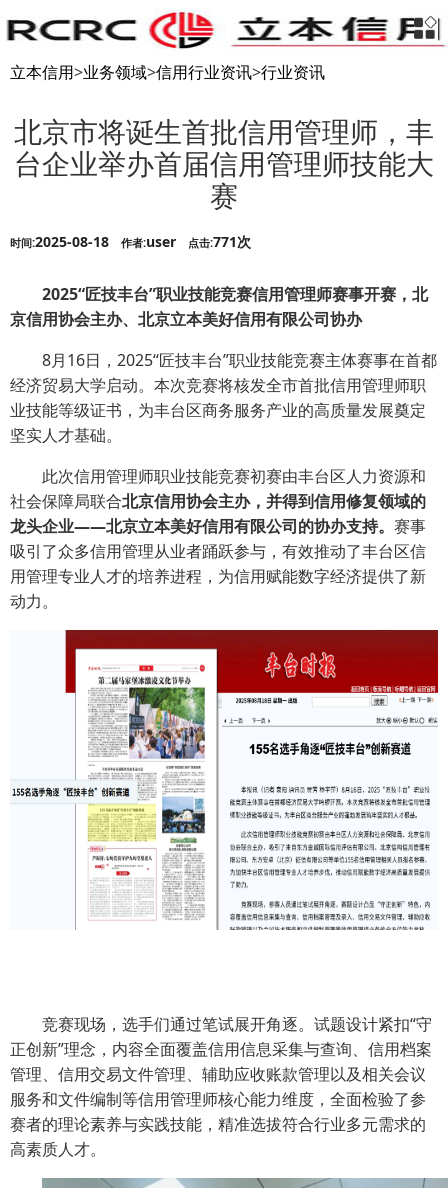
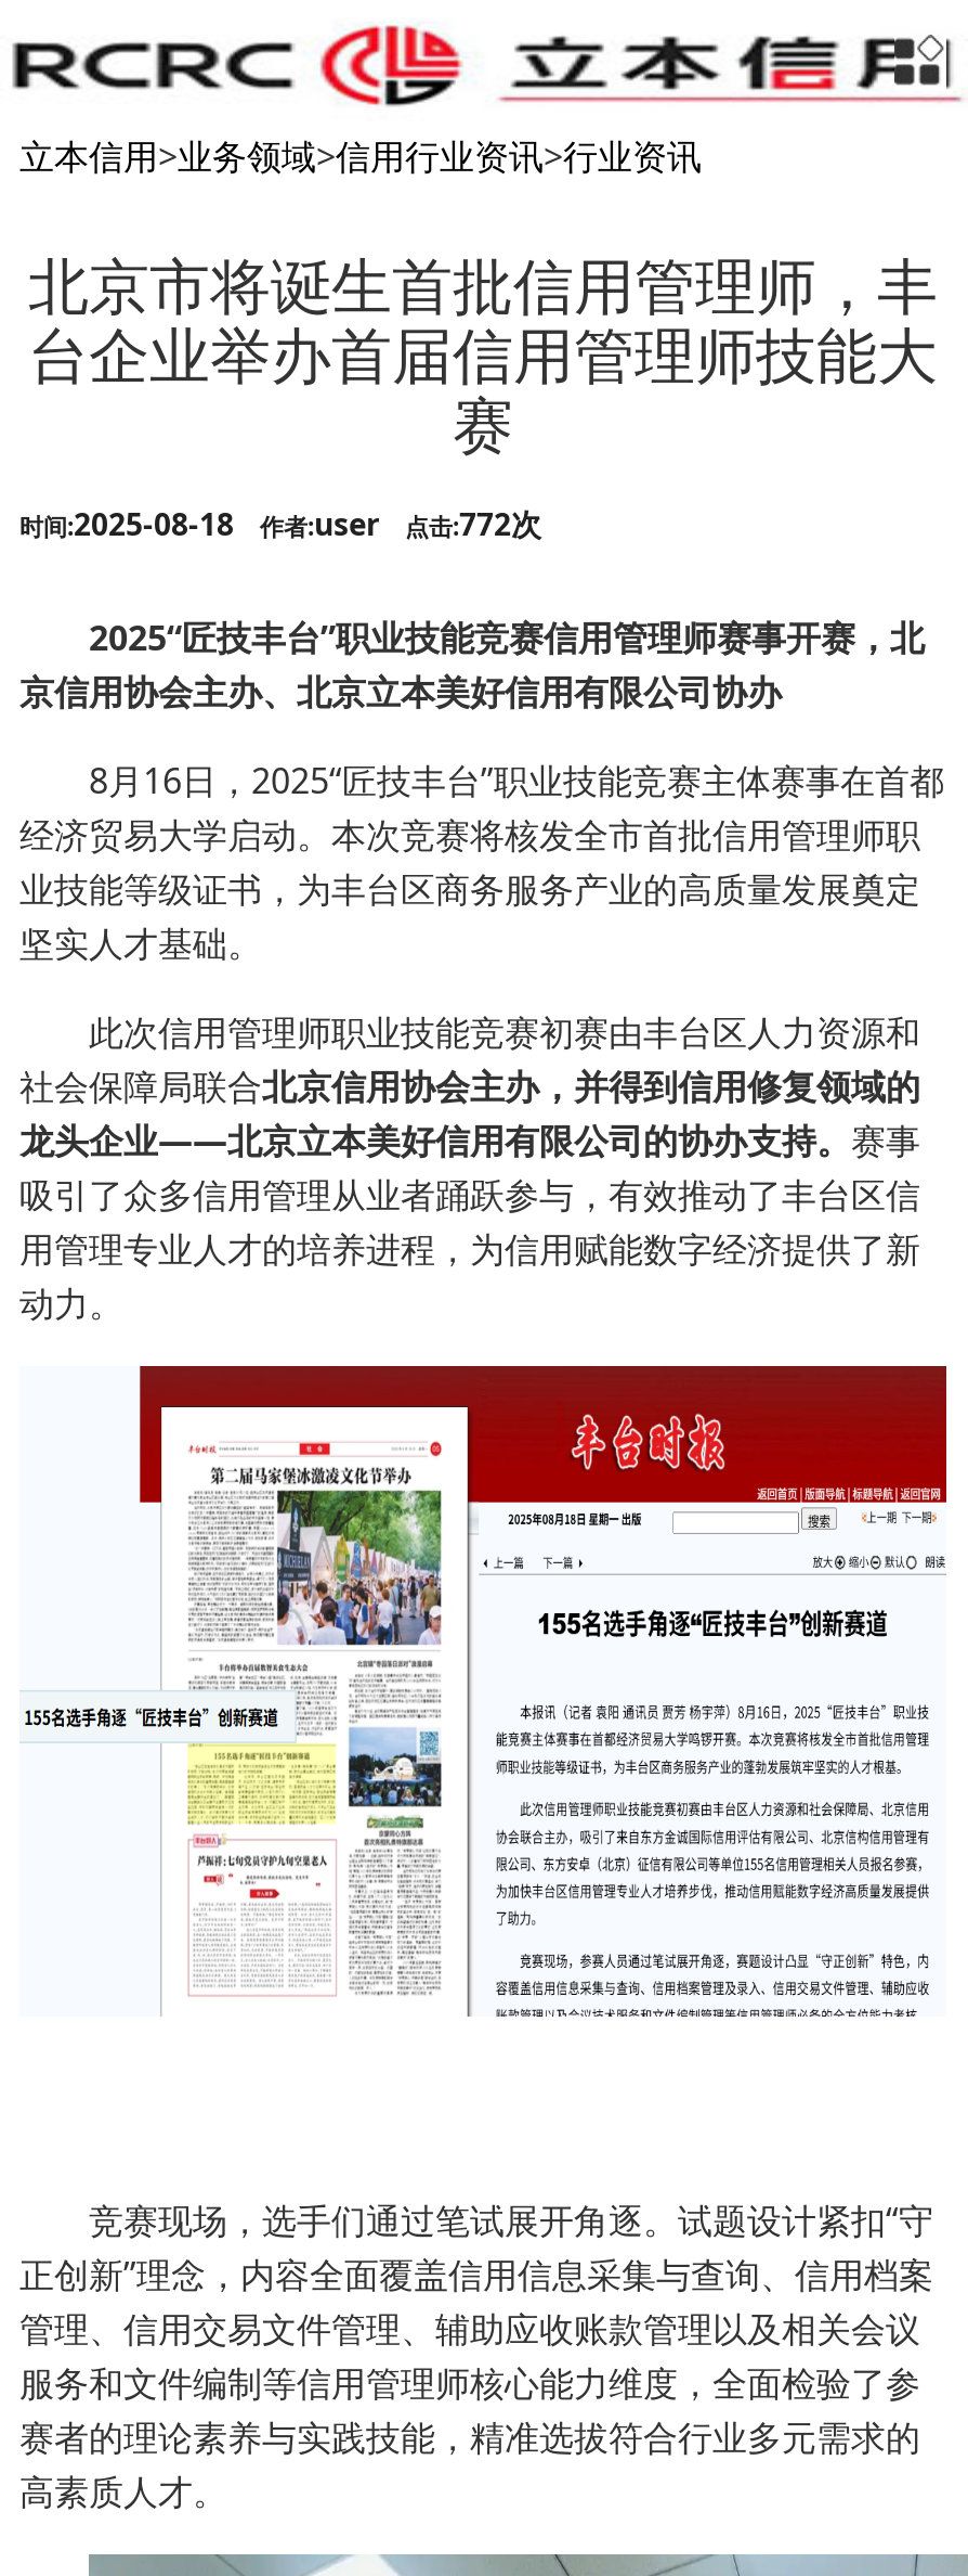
- 时间:2025-08-18作者:user点击:771次
+ 时间:2025-08-18作者:user点击:772次
